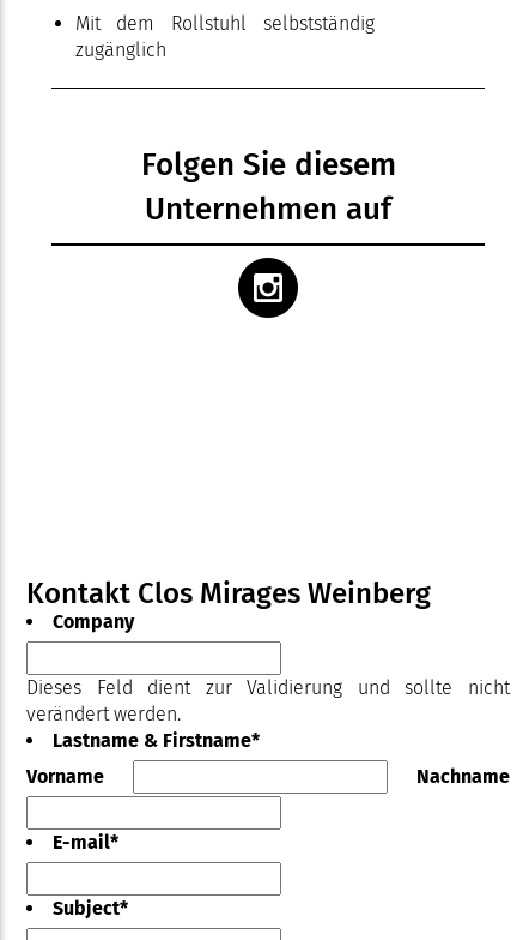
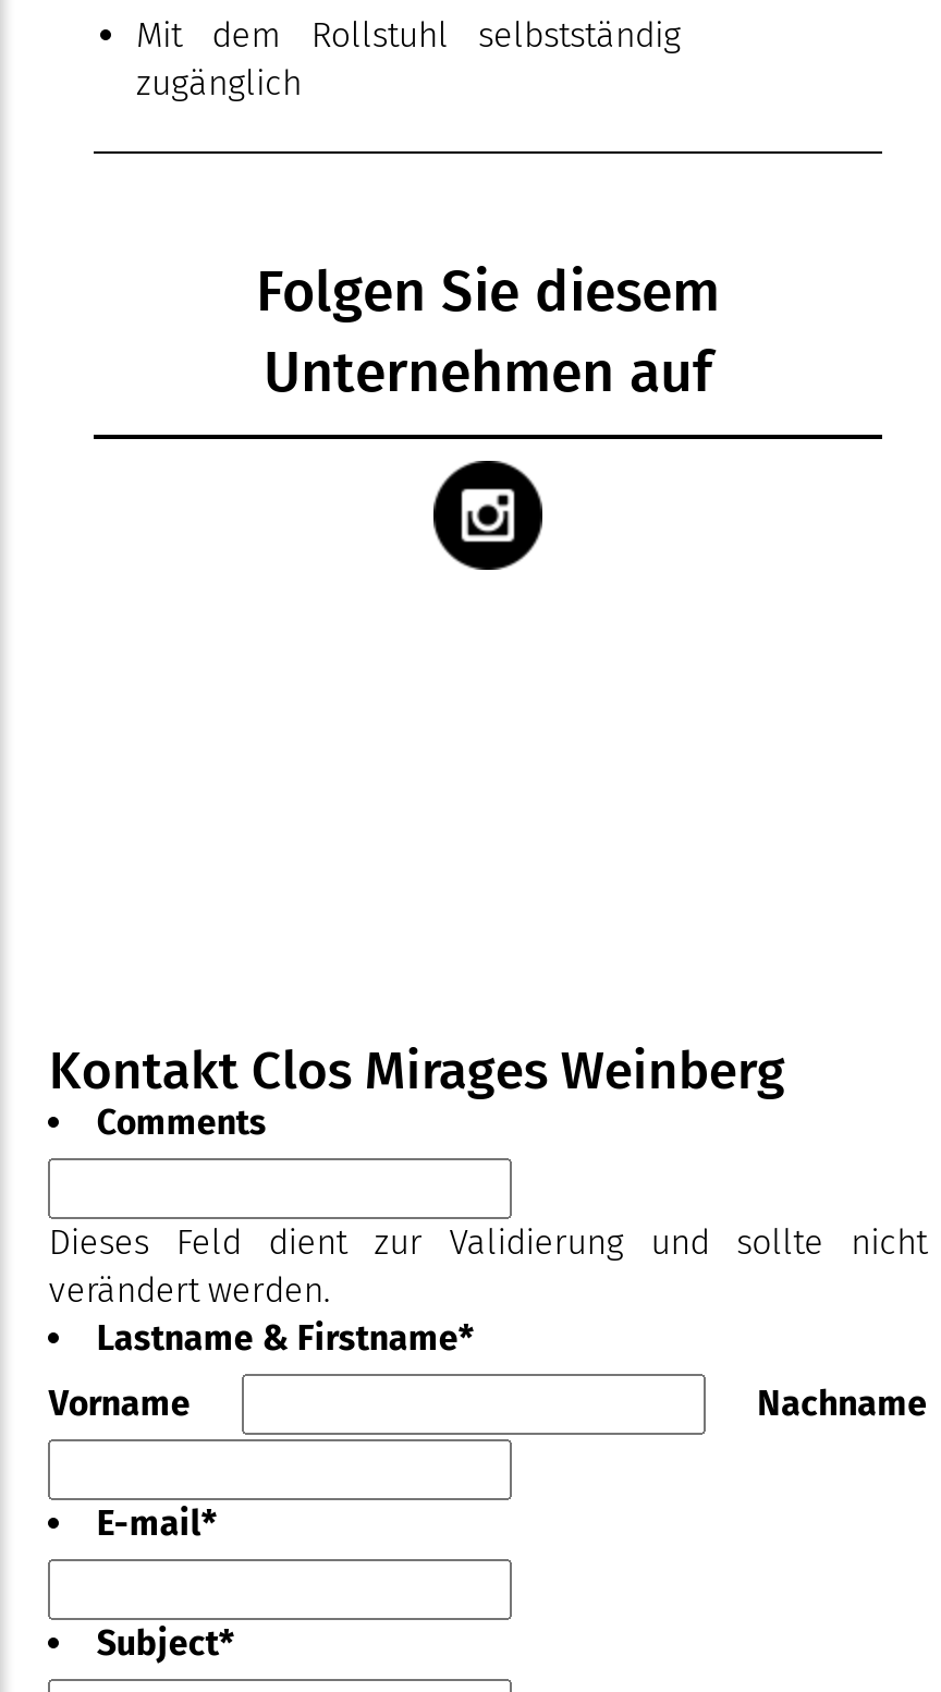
- Company
+ Comments
